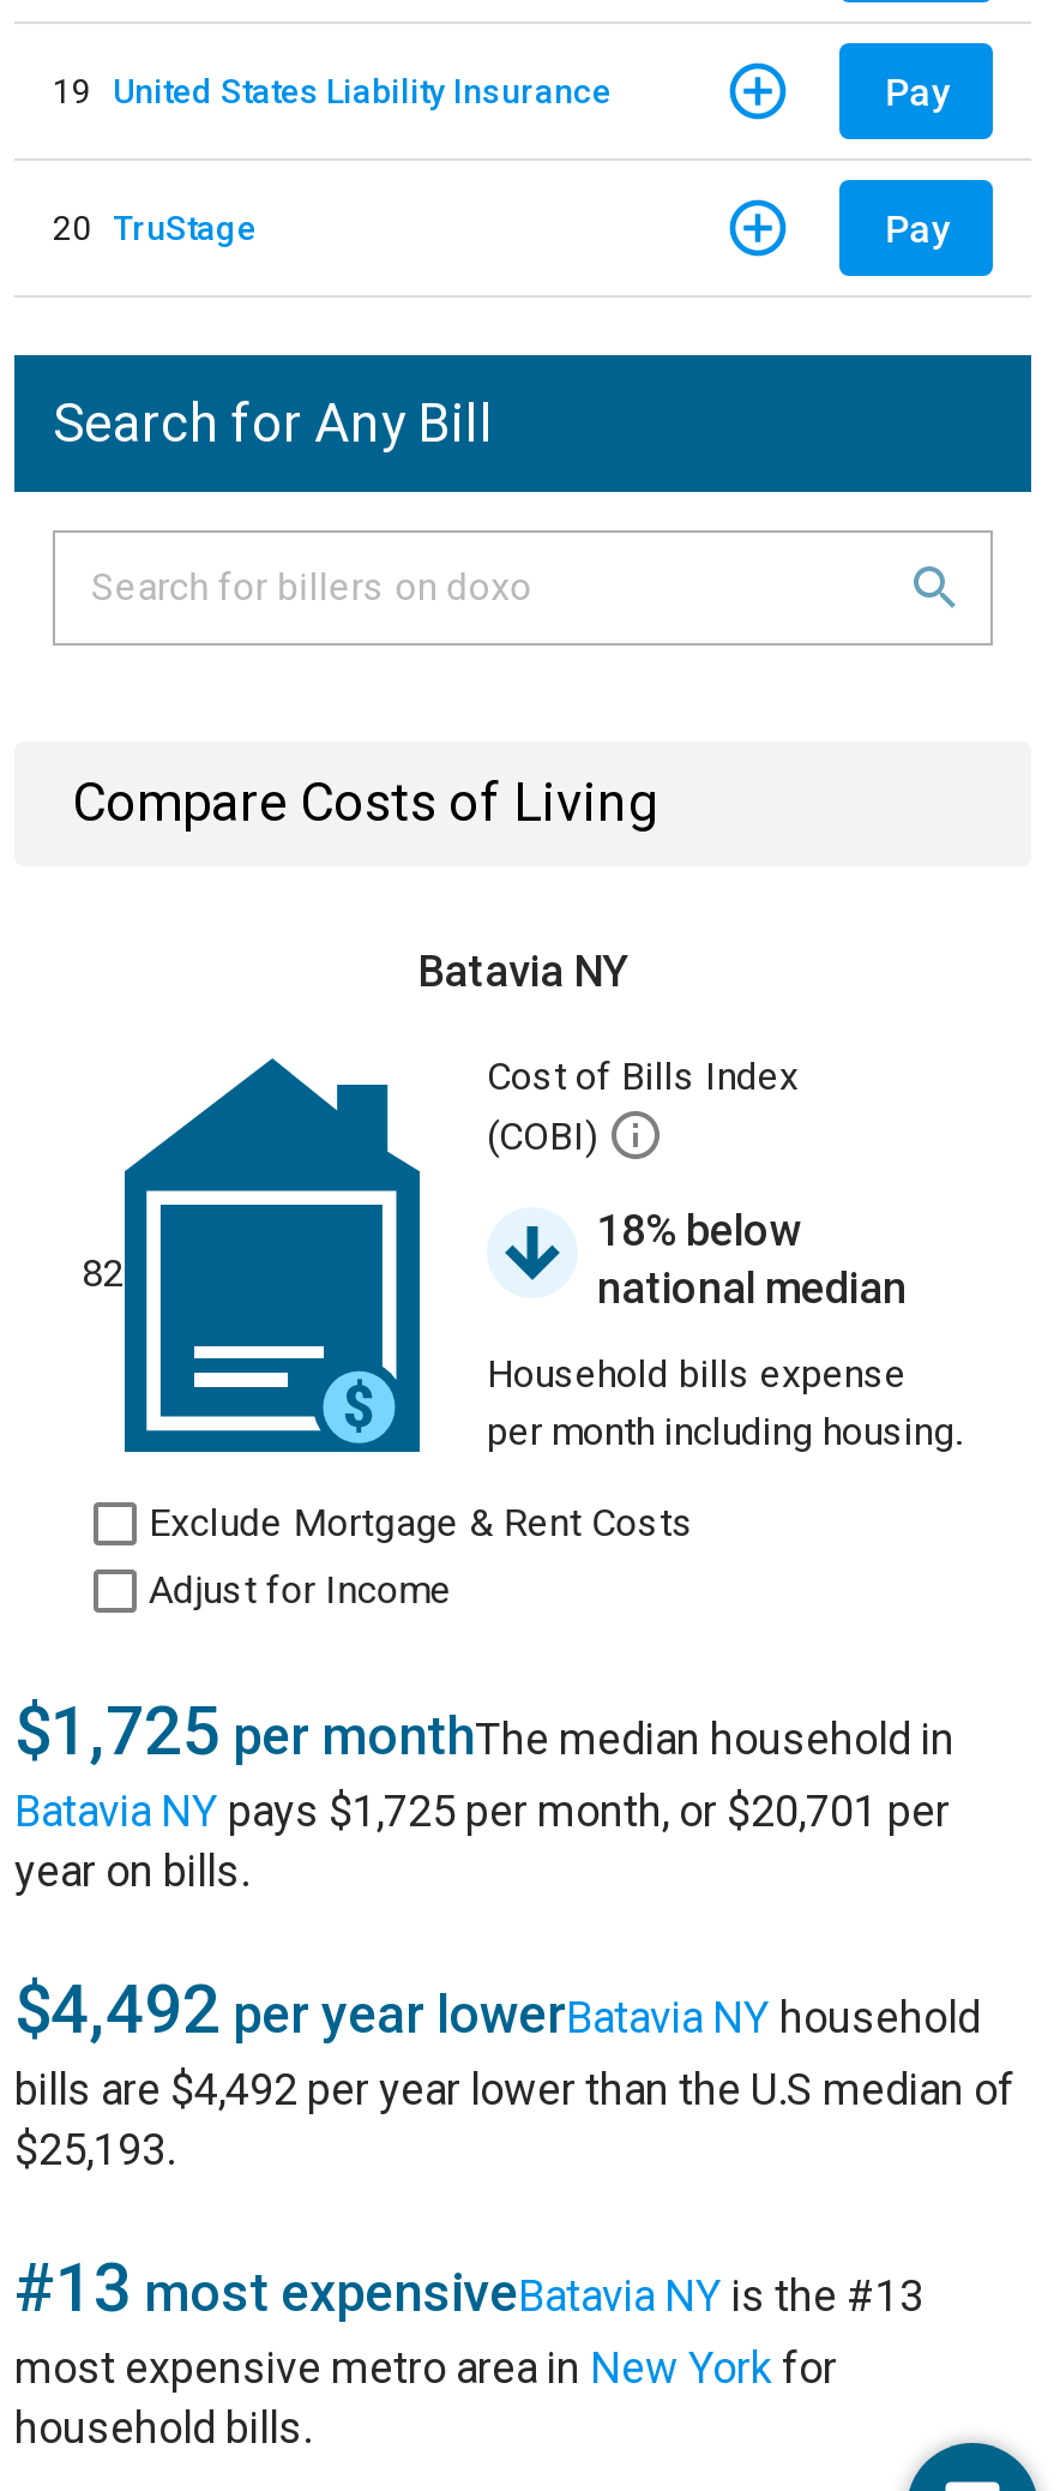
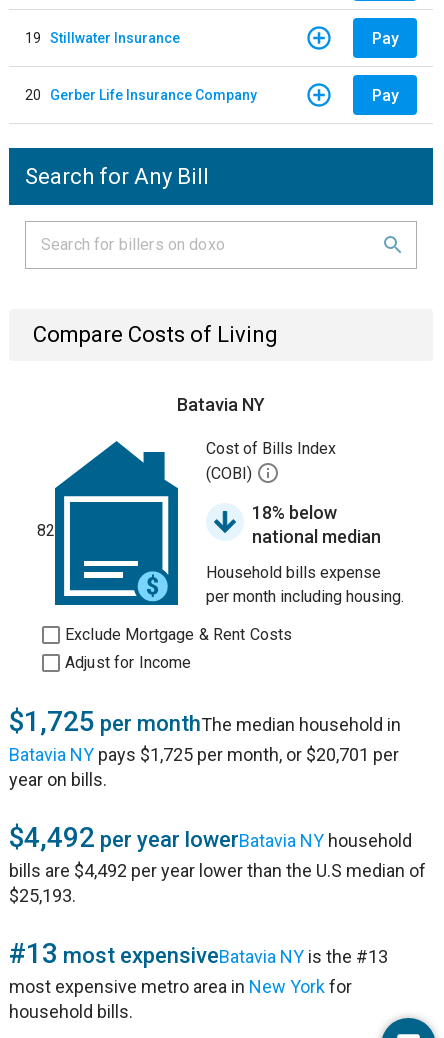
- 19 United States Liability Insurance
+ 19 Stillwater Insurance

- 20 TruStage
+ 20 Gerber Life Insurance Company
